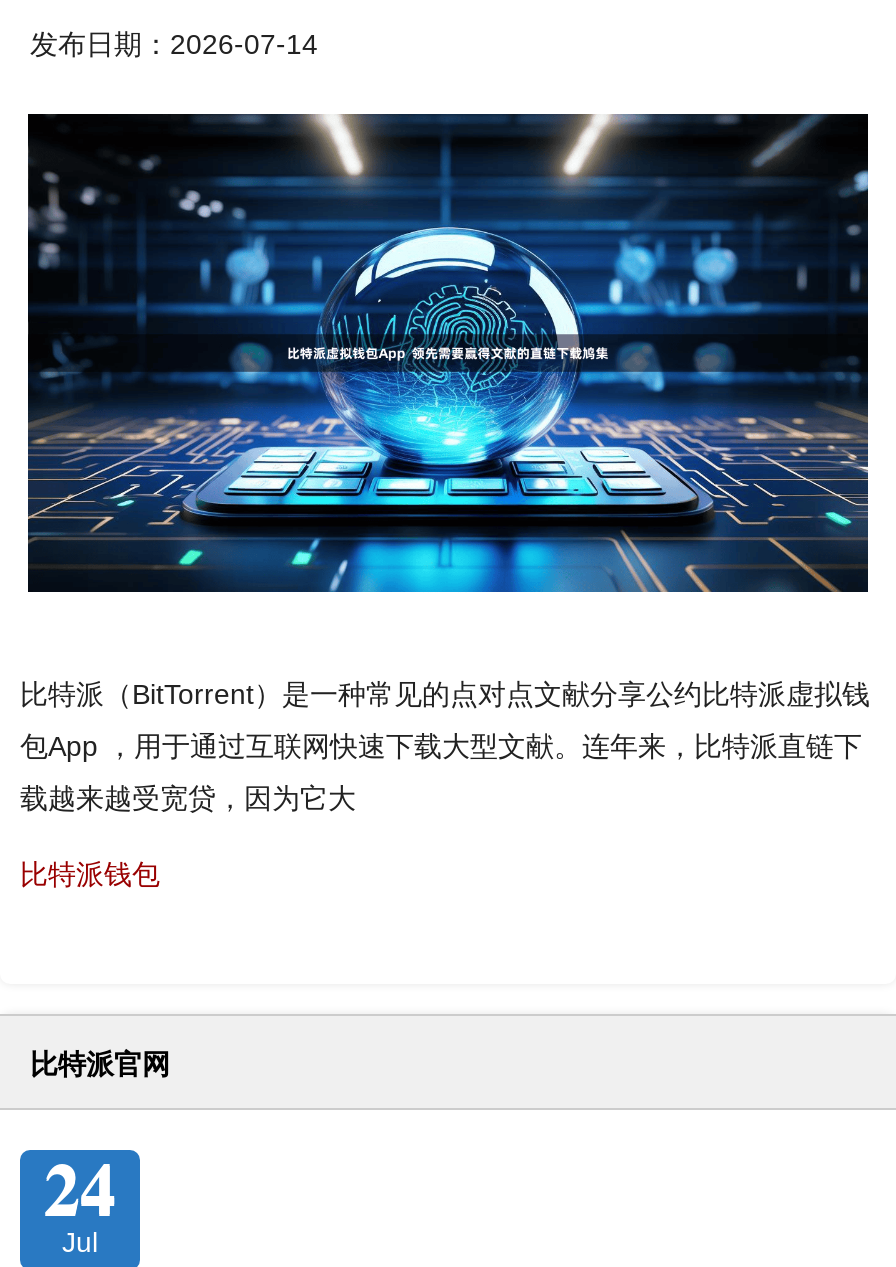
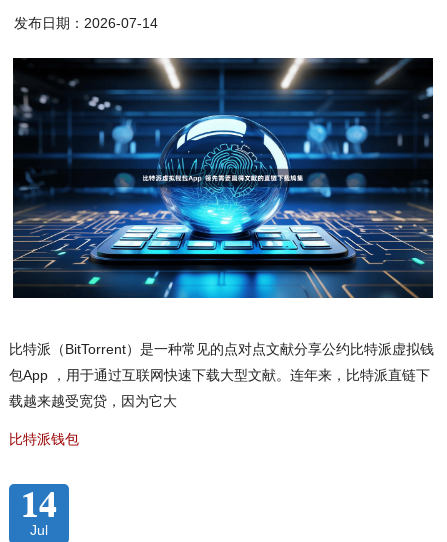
- 比特派官网
- 24
+ 14
